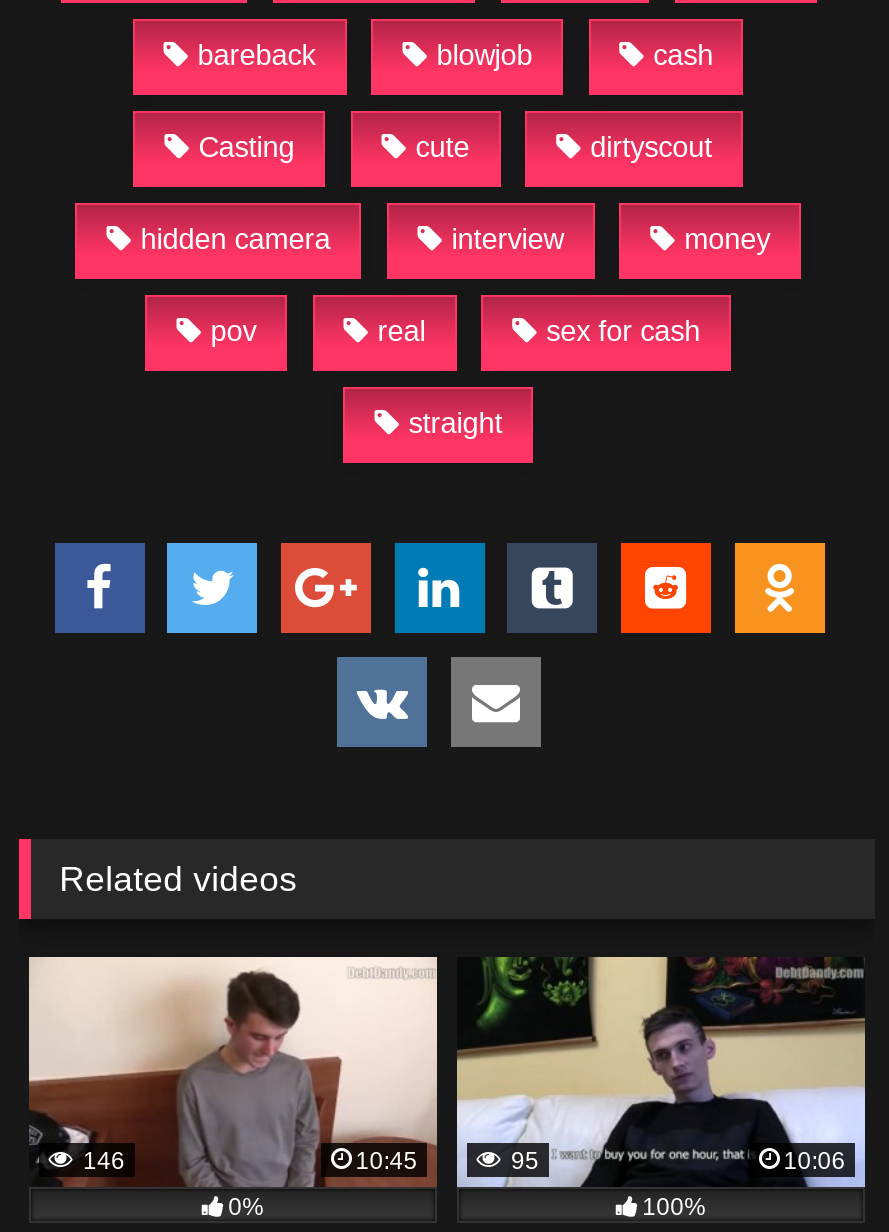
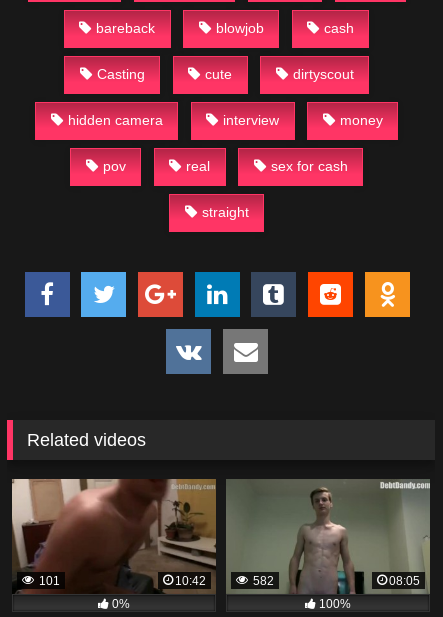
- [image]
- 146
+ [image]
+ 101

- [image]
- 95
+ [image]
+ 582

- 10:45
+ 10:42

- 10:06
+ 08:05
